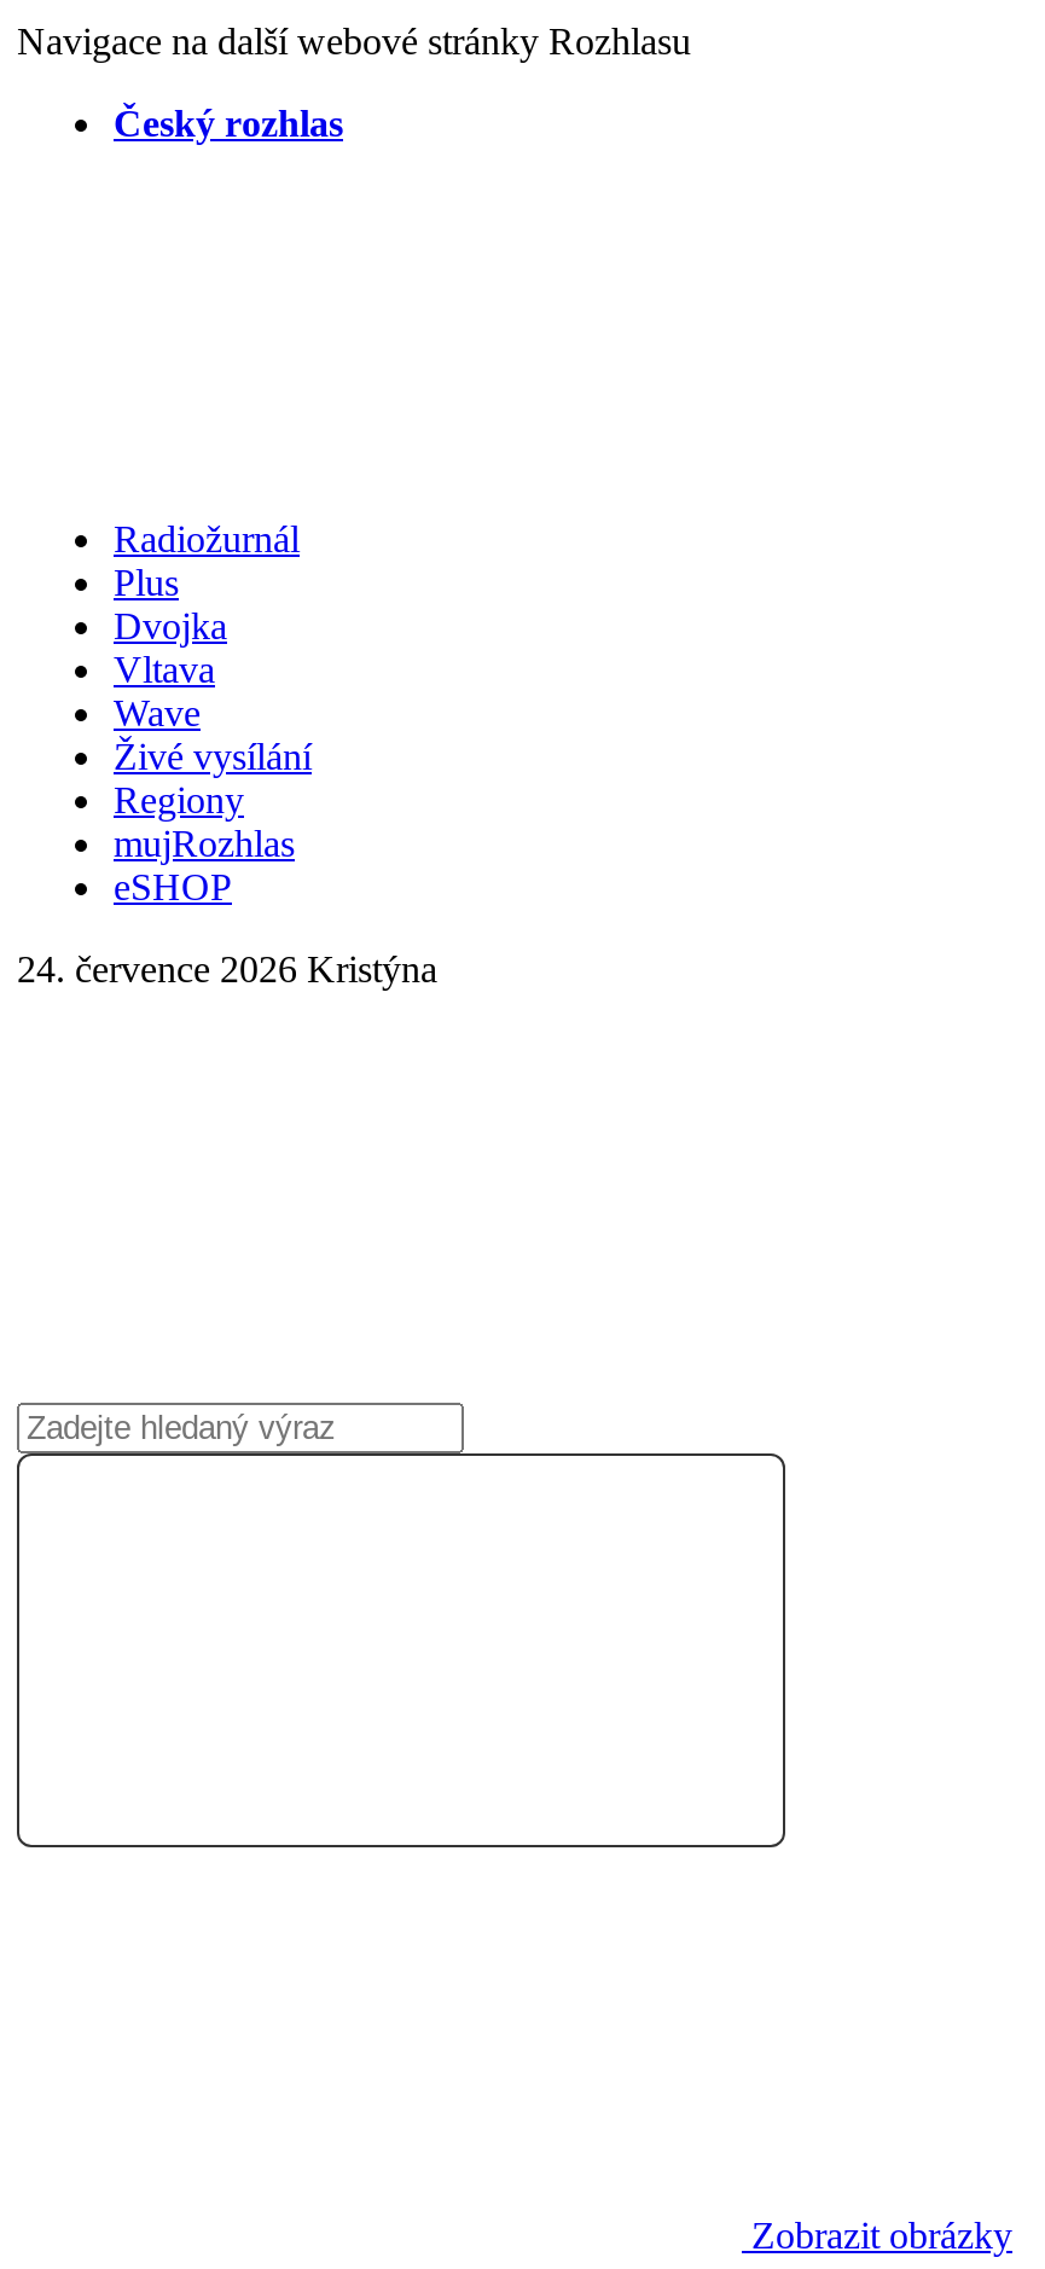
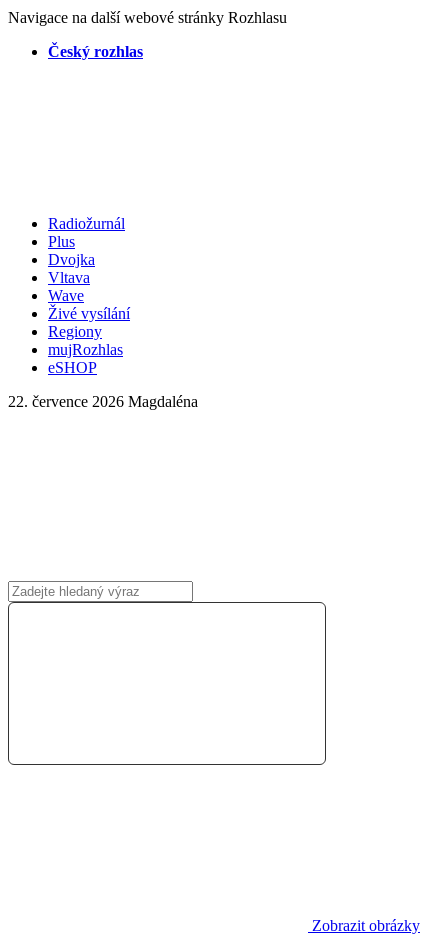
- 24. července 2026 Kristýna
+ 22. července 2026 Magdaléna
